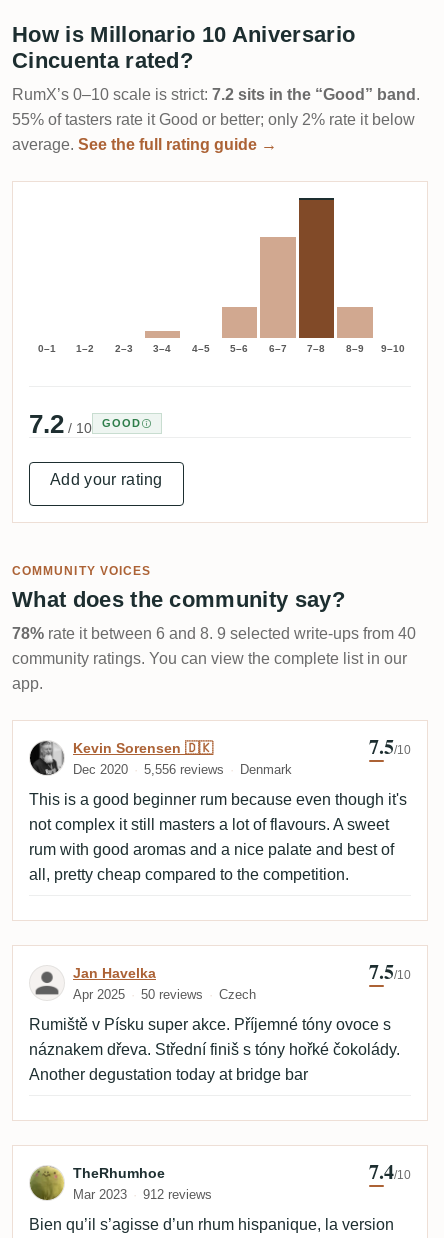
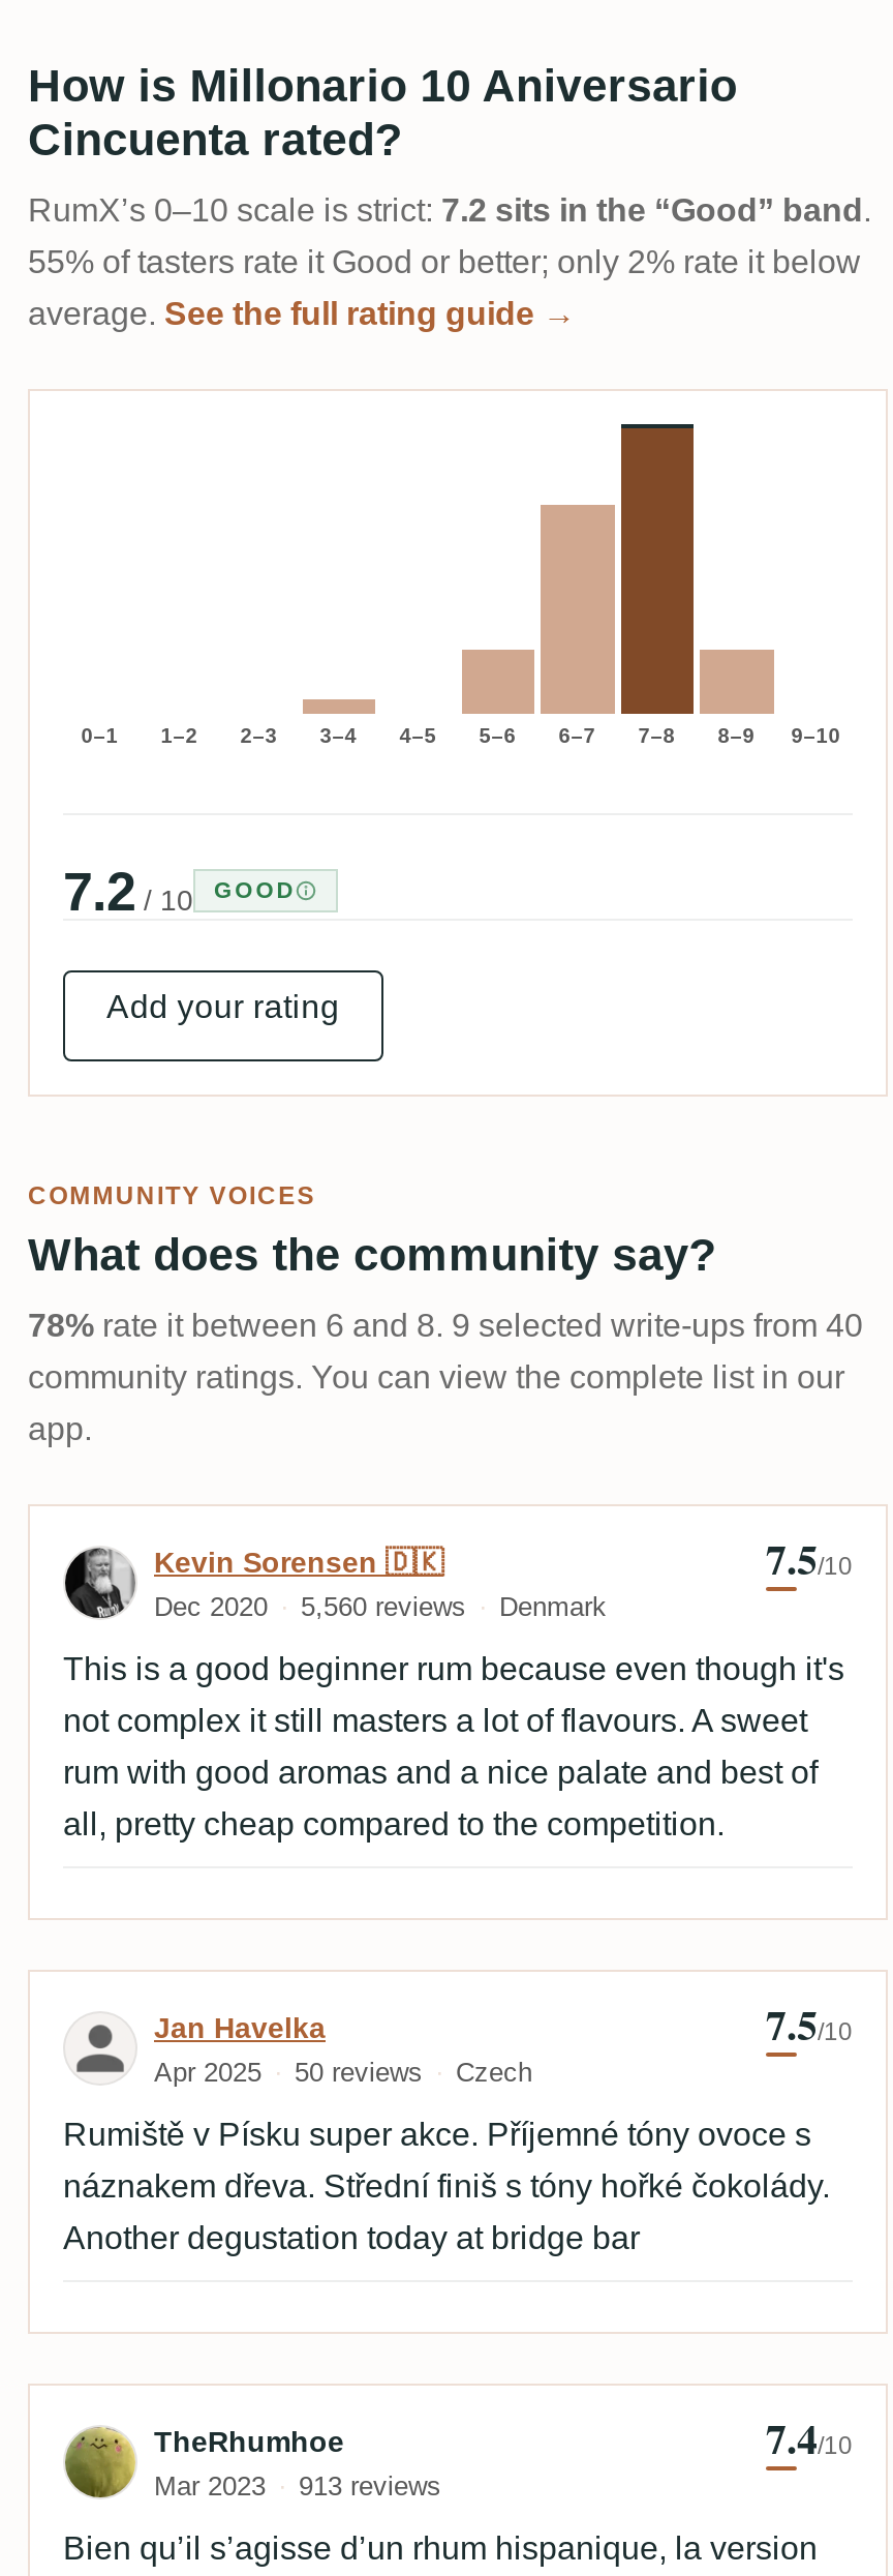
- Dec 2020 5,556 reviews Denmark
+ Dec 2020 5,560 reviews Denmark

- Mar 2023 912 reviews
+ Mar 2023 913 reviews
